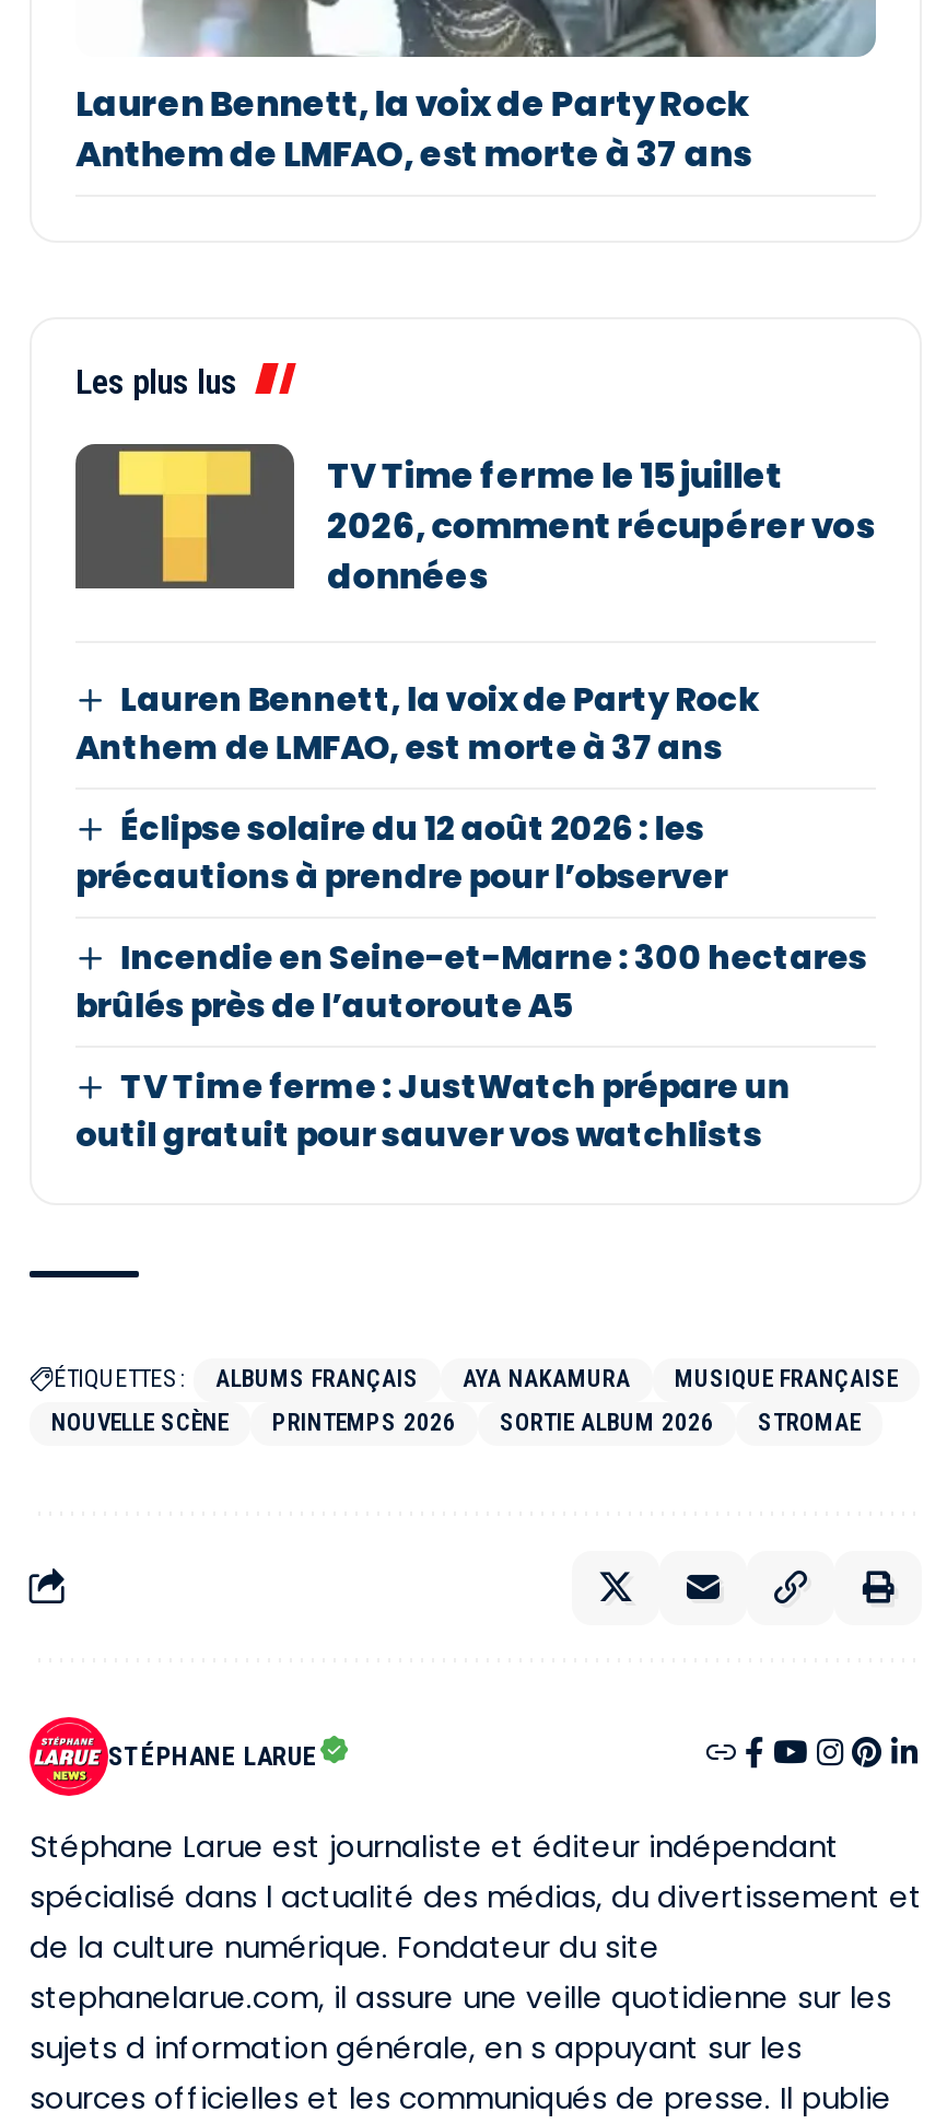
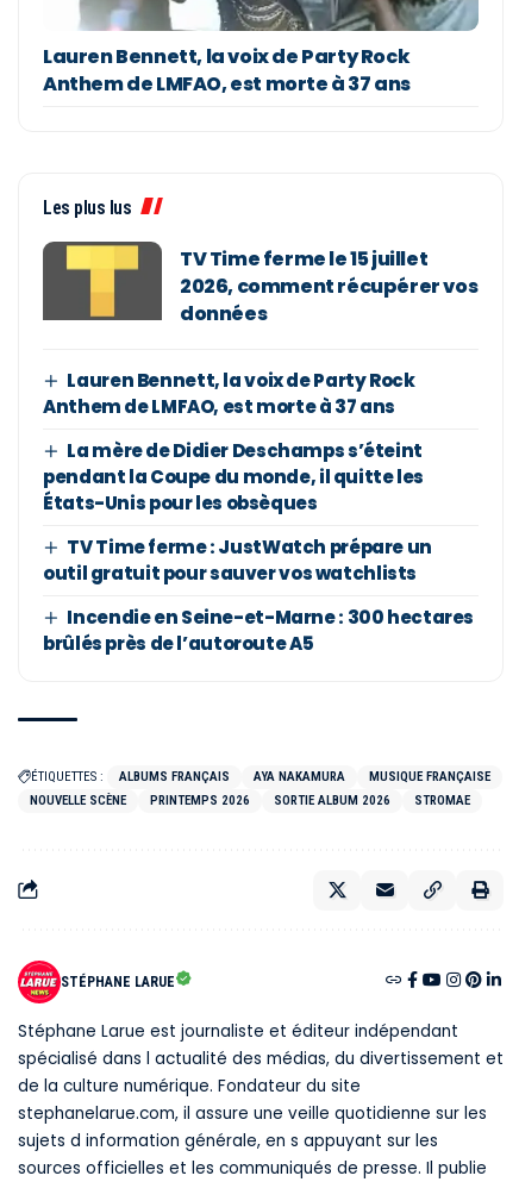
- Éclipse solaire du 12 août 2026 : les
- précautions à prendre pour l’observer
+ La mère de Didier Deschamps s’éteint
+ pendant la Coupe du monde, il quitte les
+ États-Unis pour les obsèques

moved down: Incendie en Seine-et-Marne : 300 hectares | brûlés près de l’autoroute A5

moved up: TV Time ferme : JustWatch prépare un | outil gratuit pour sauver vos watchlists
